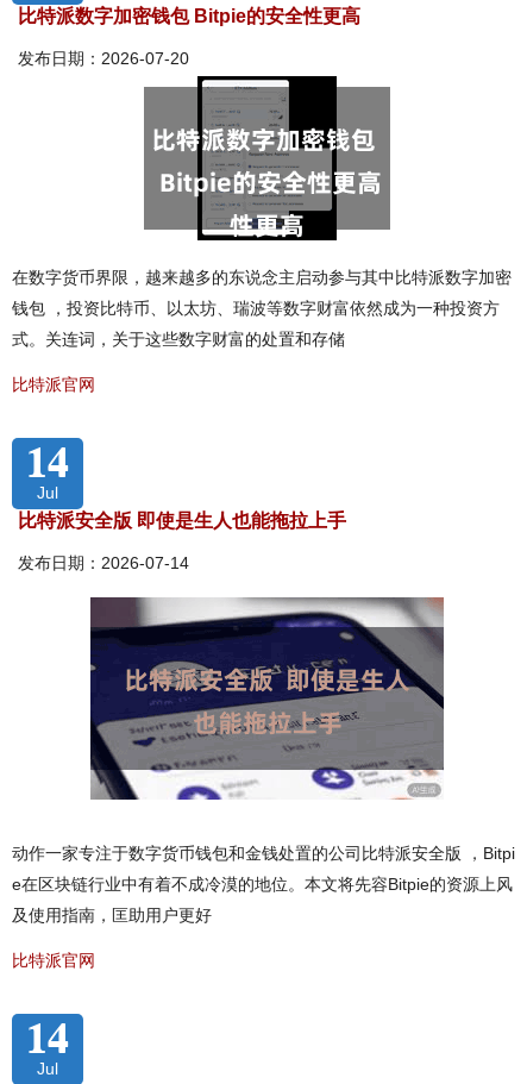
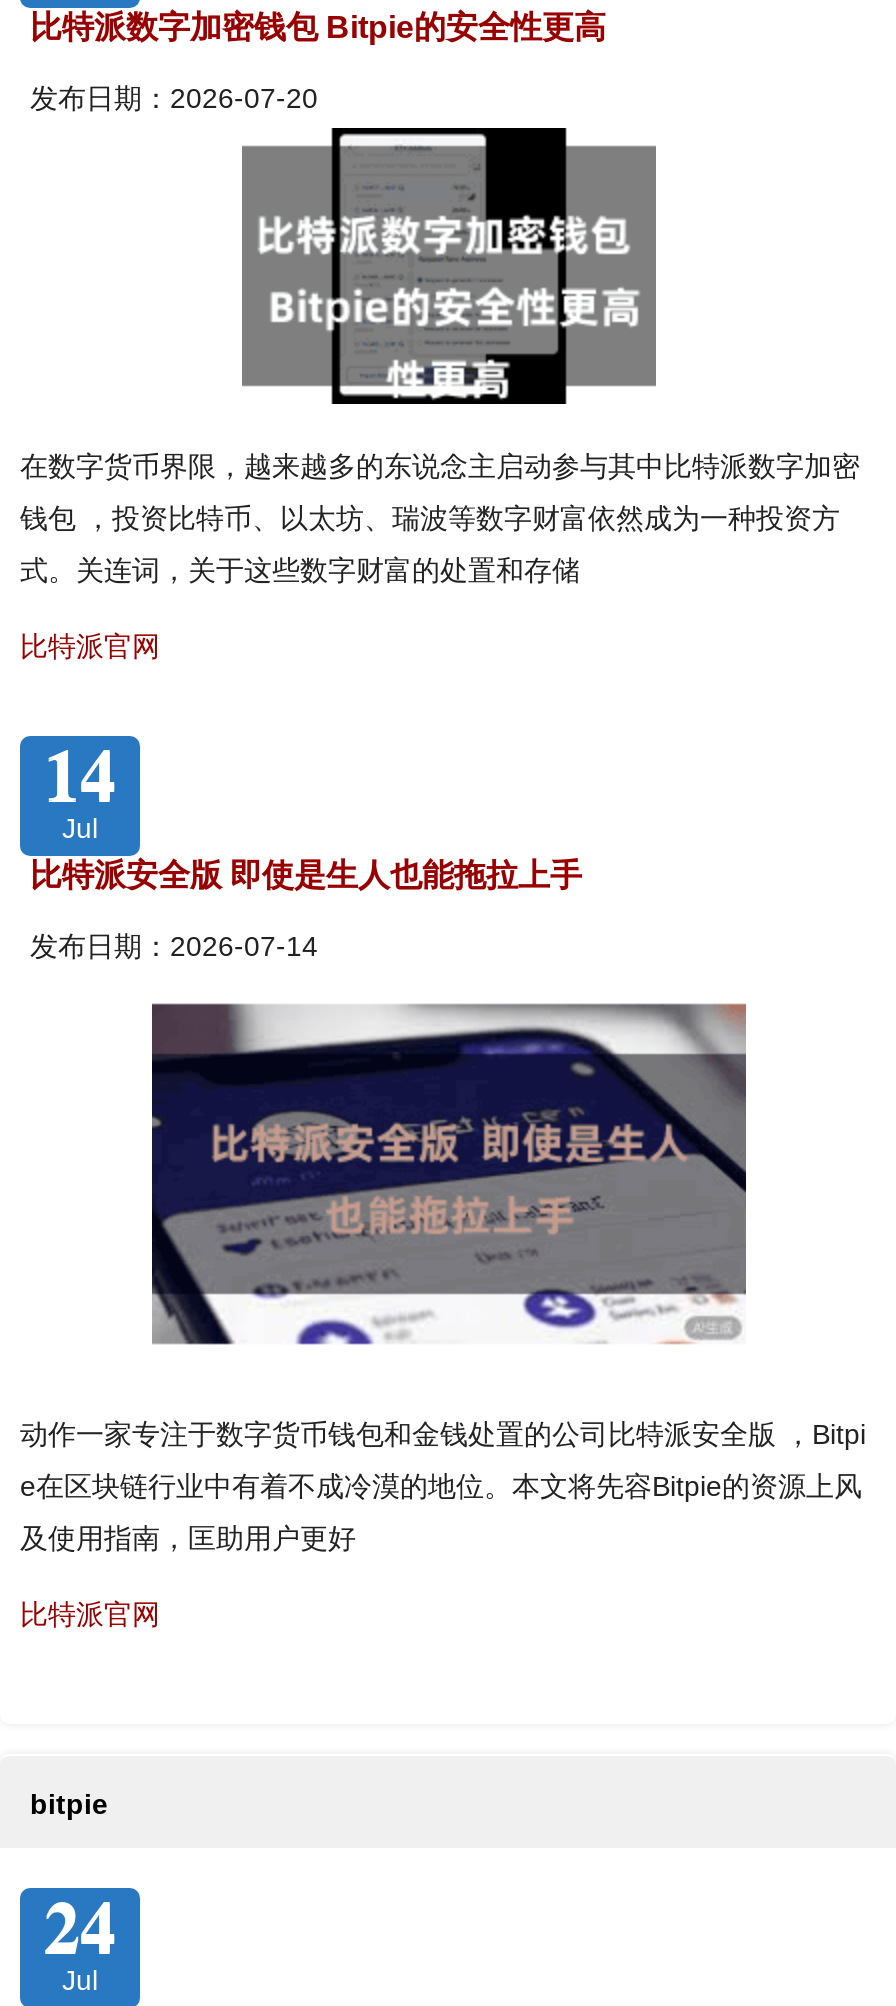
- 14
+ bitpie
+ 24
